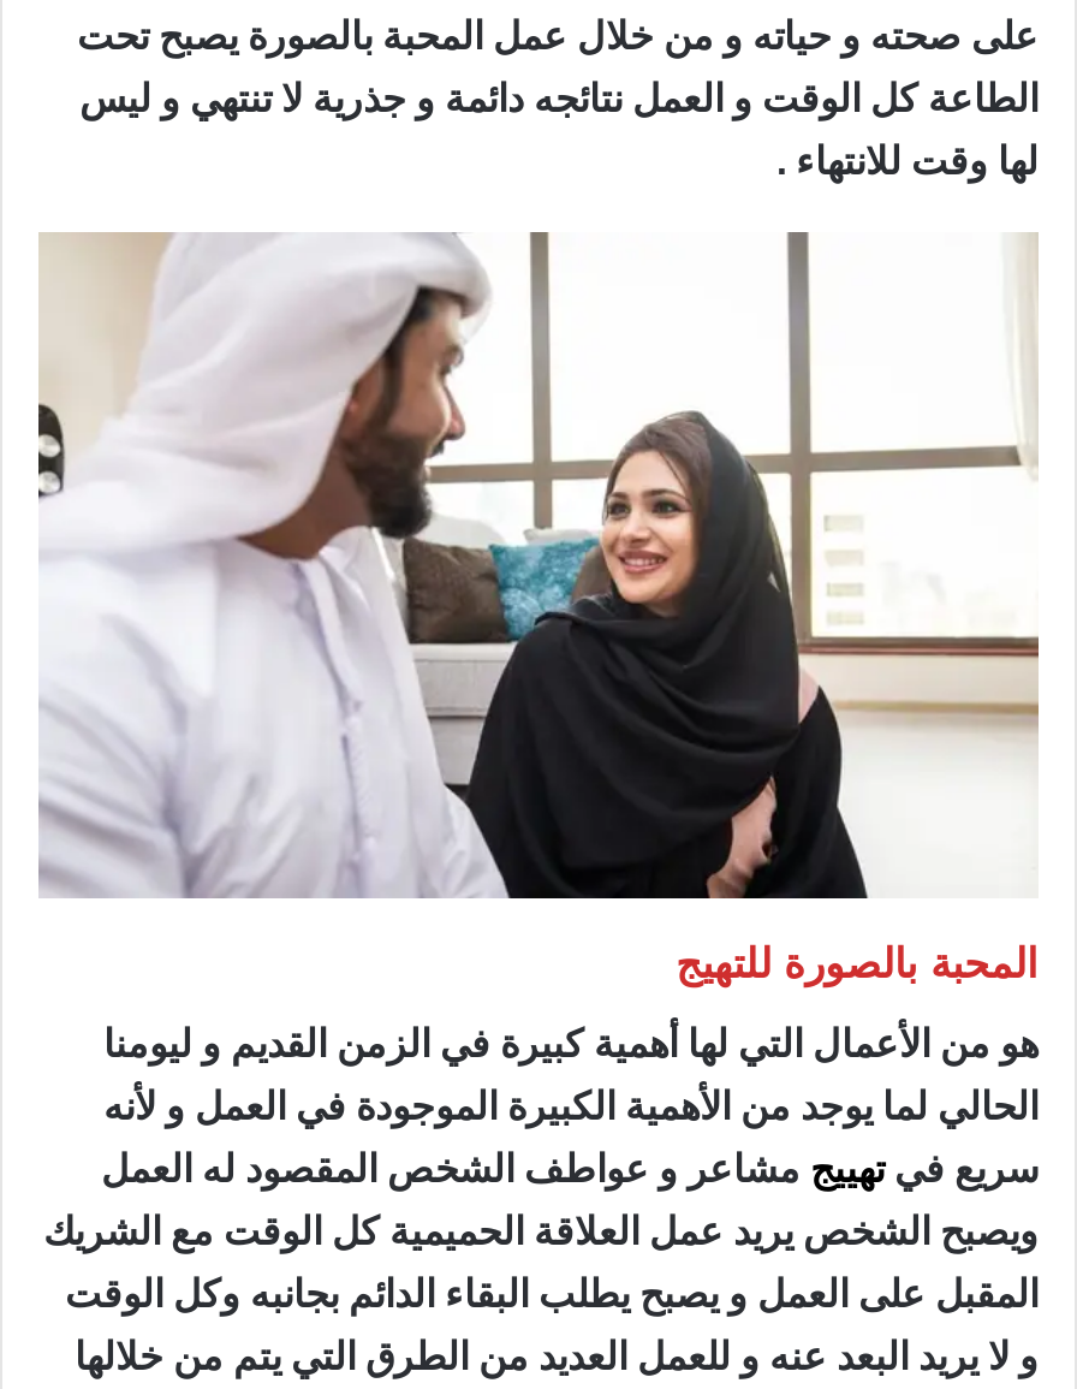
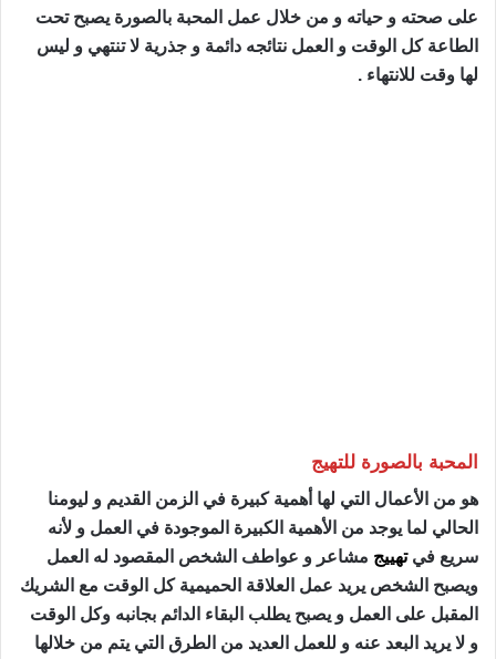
- [image]
